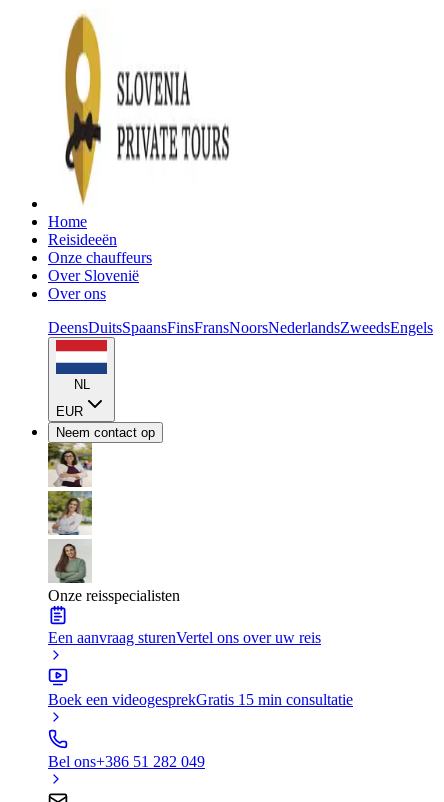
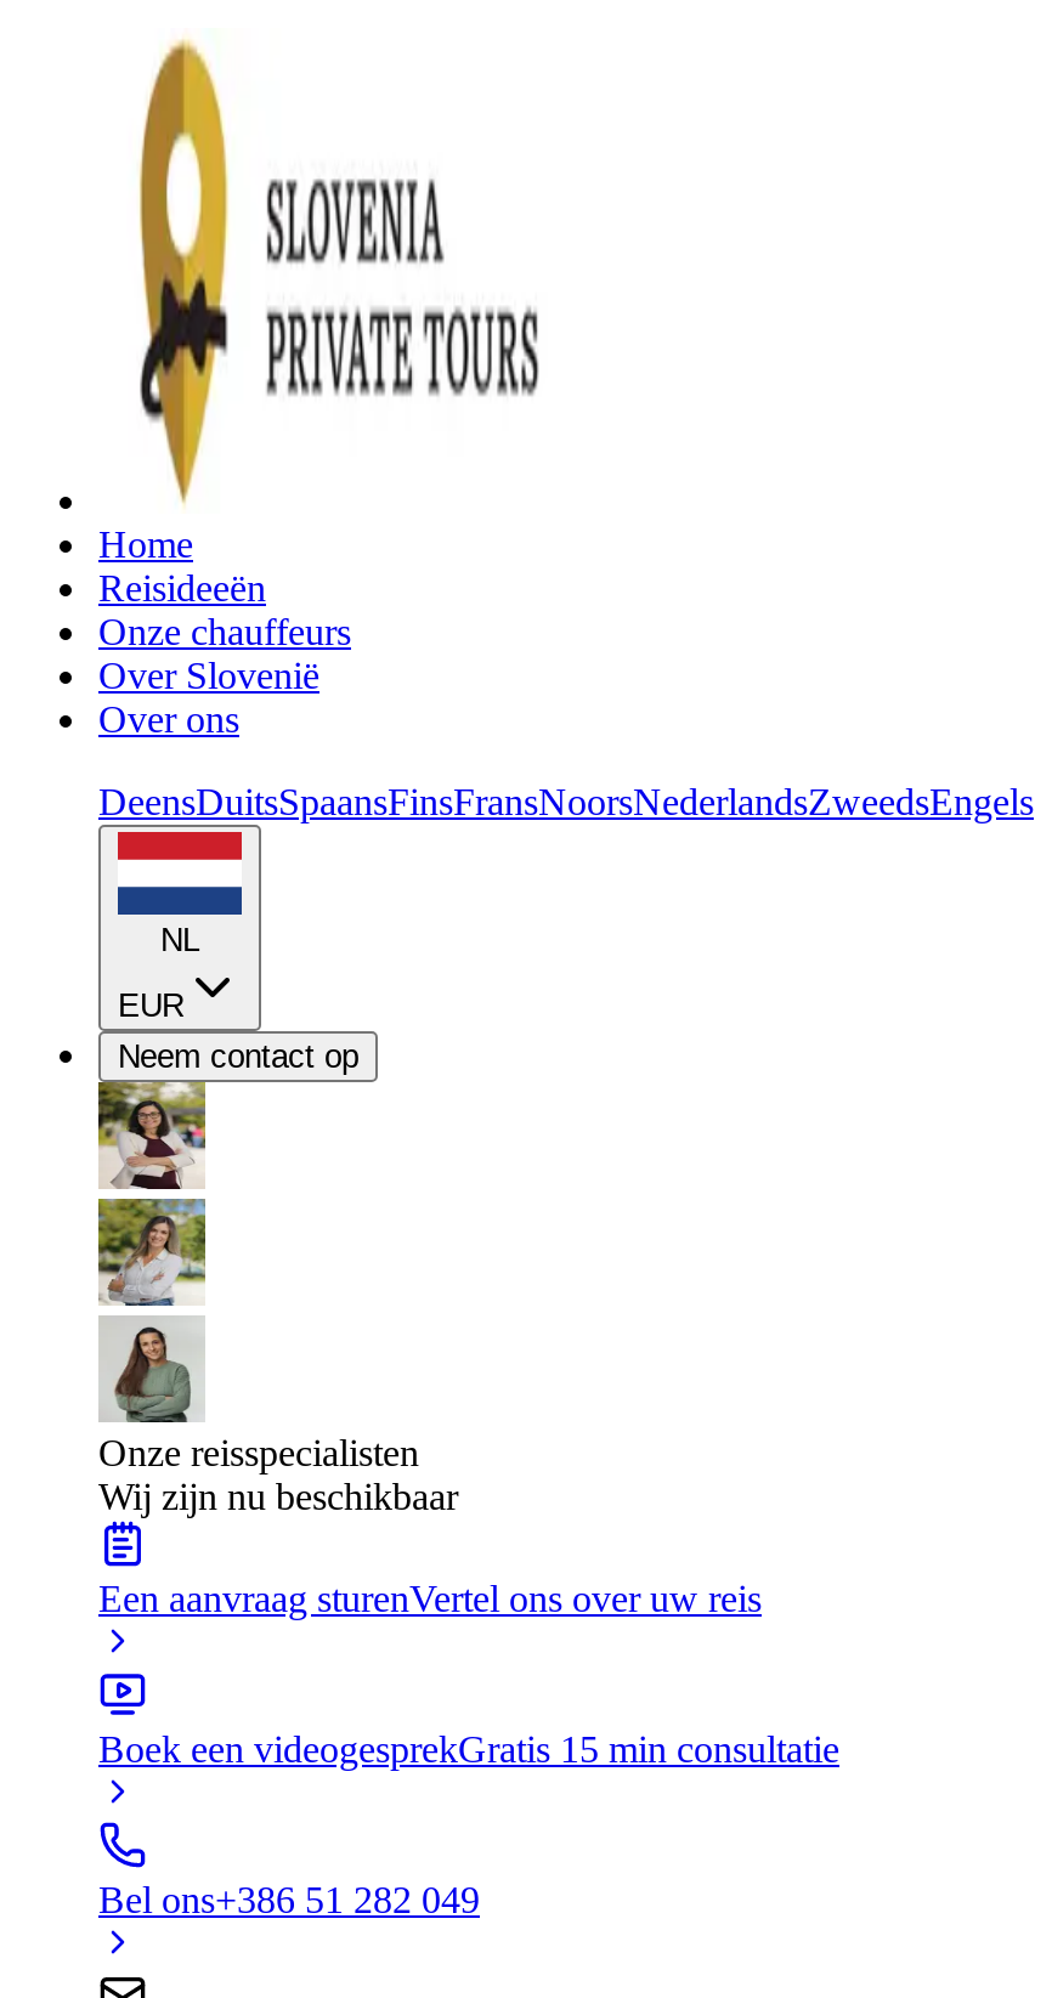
+ Wij zijn nu beschikbaar
